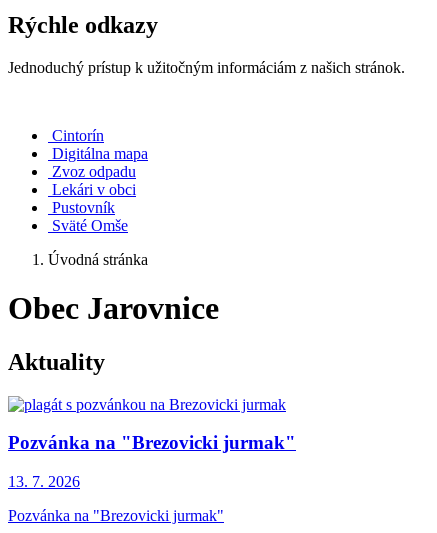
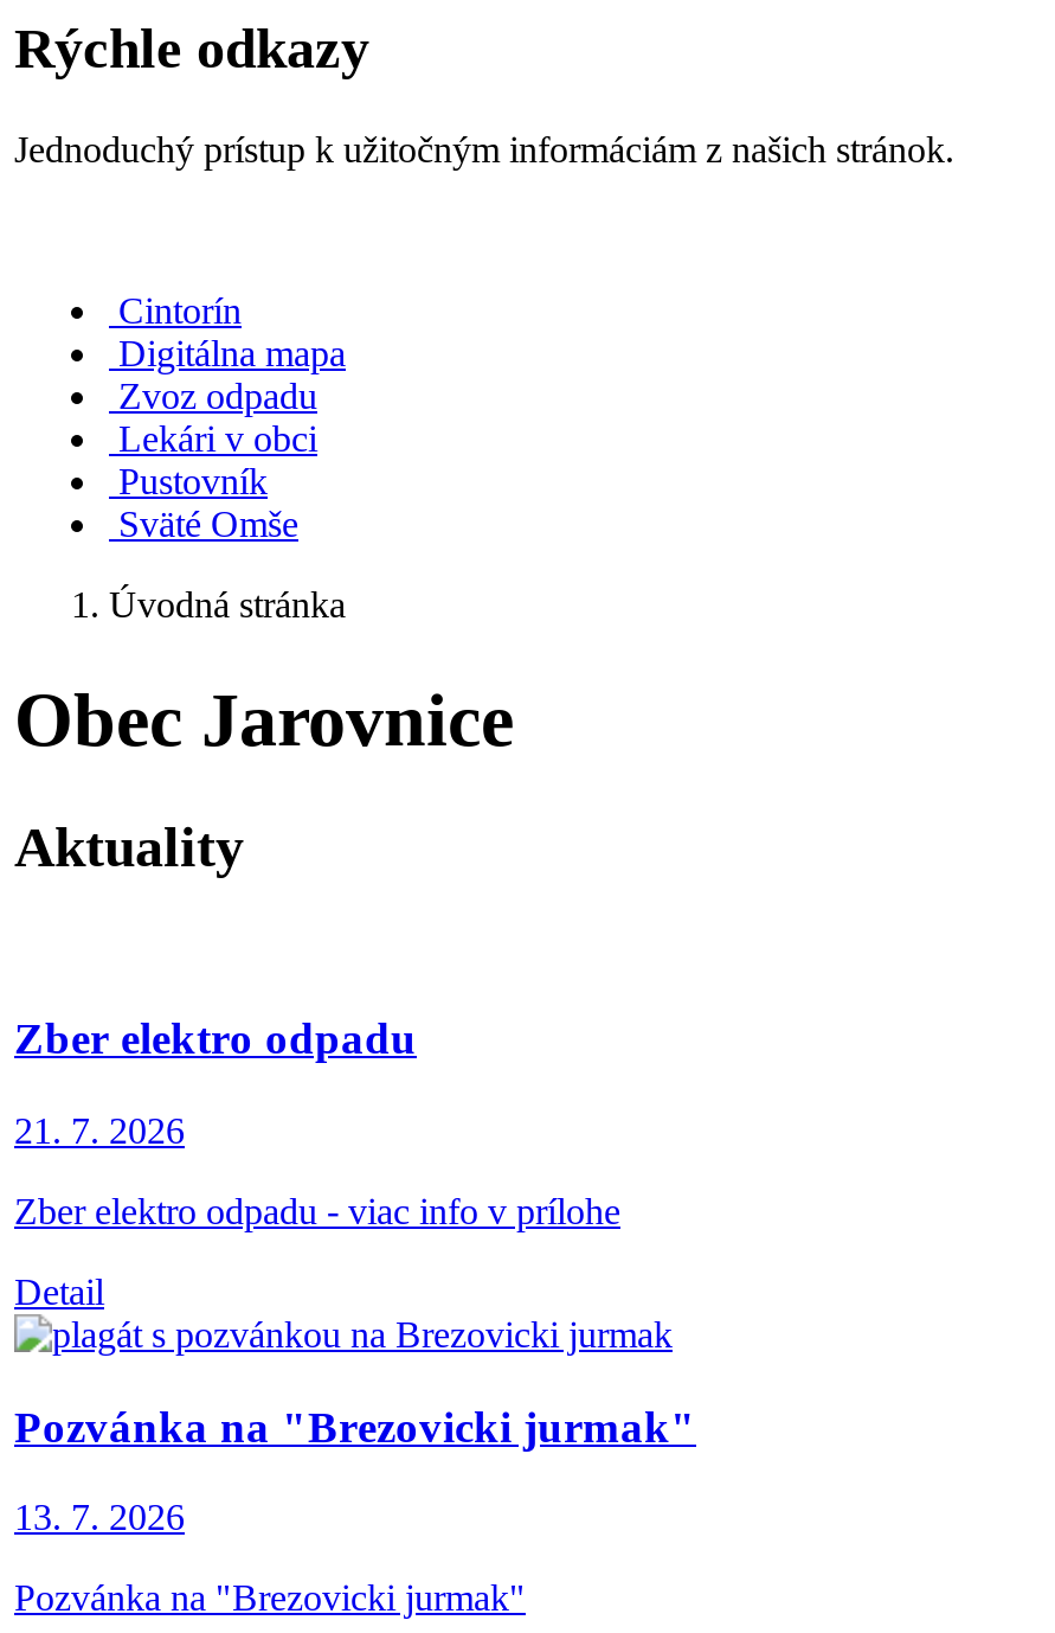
+ Zber elektro odpadu
+ 21. 7. 2026
+ Zber elektro odpadu - viac info v prílohe
+ Detail
